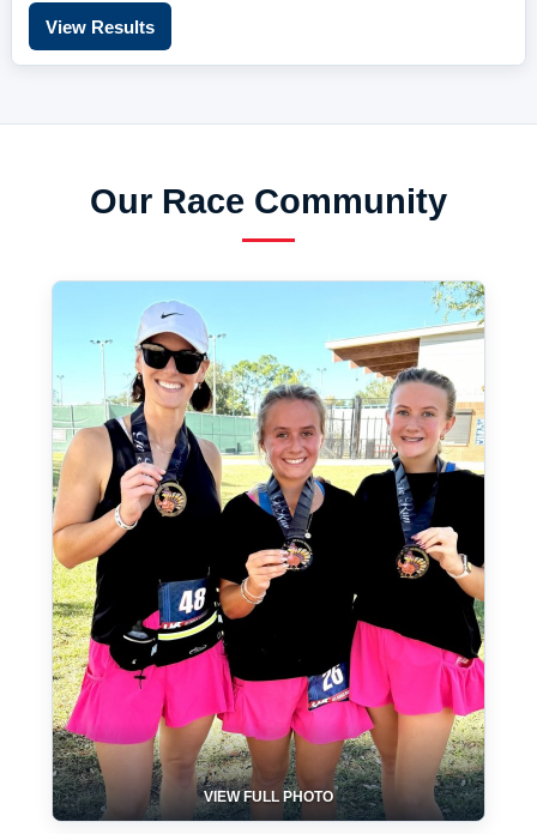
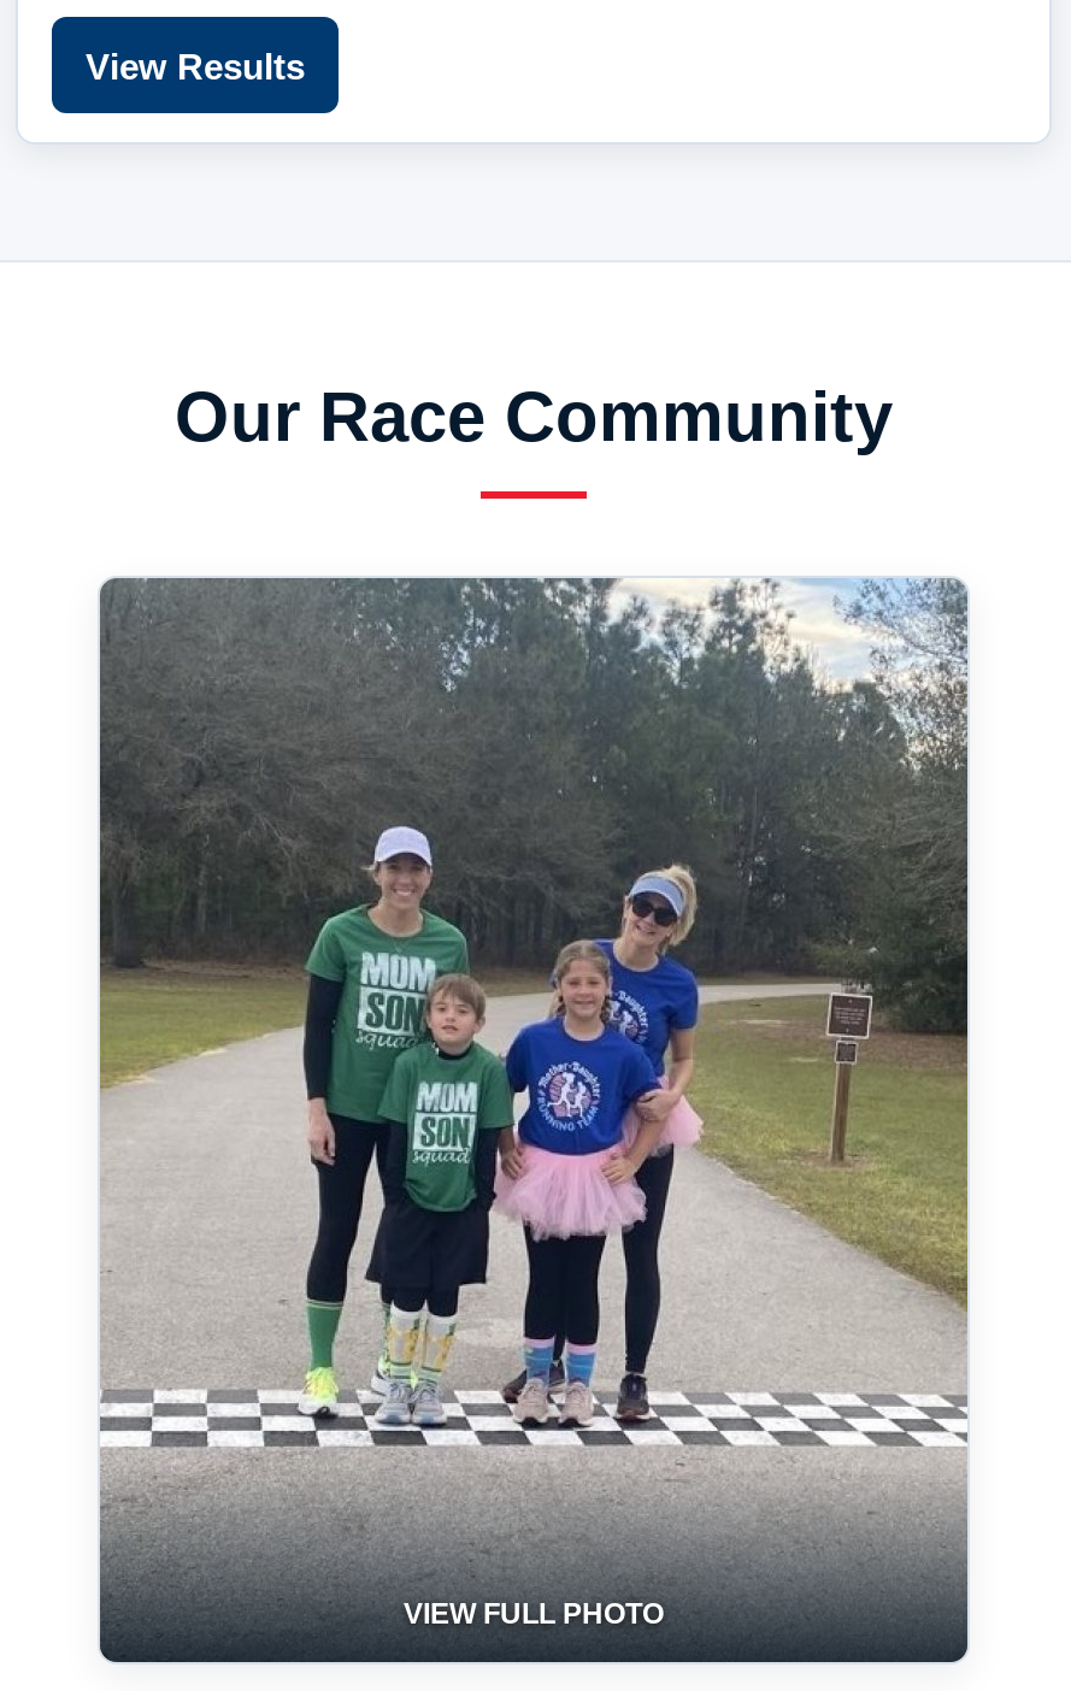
- [image]
+ [image]
